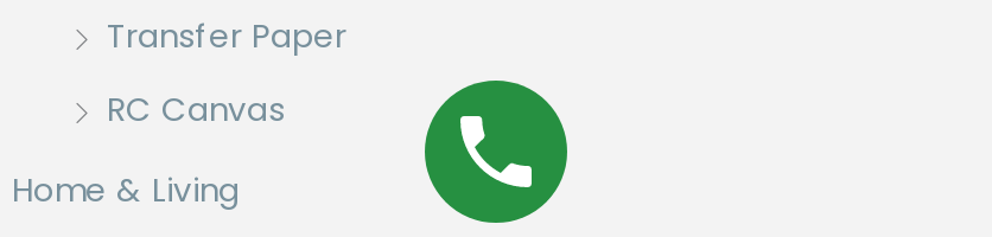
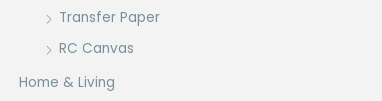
- [image]
